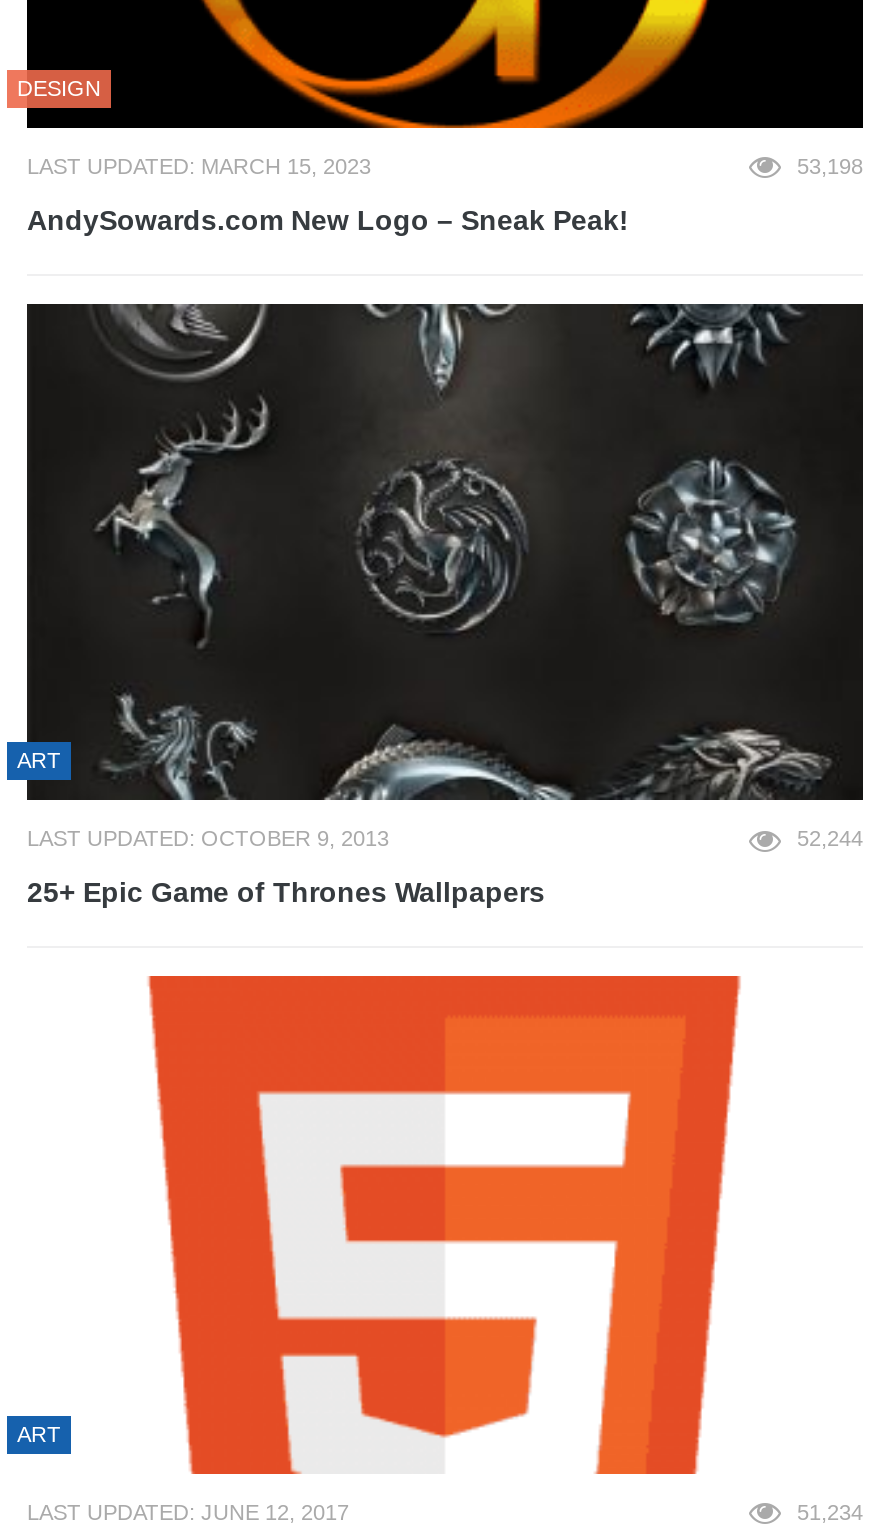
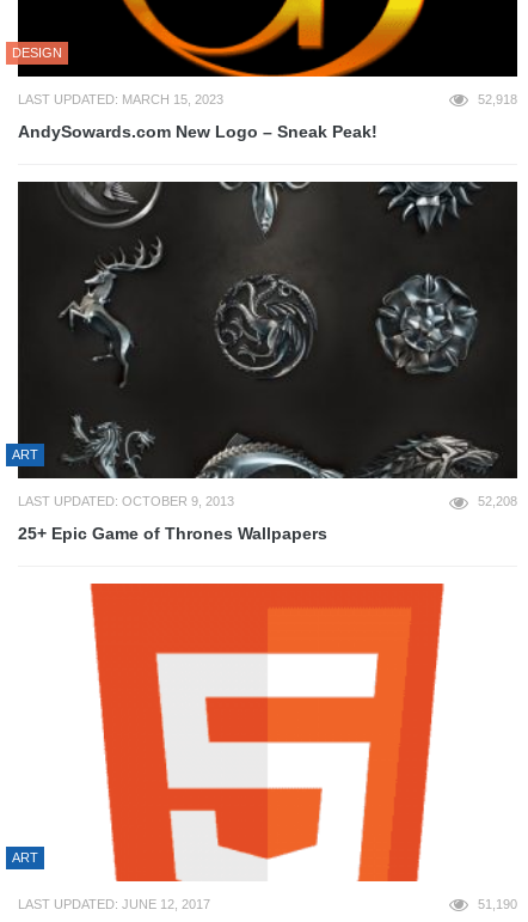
- 53,198
+ 52,918

- 52,244
+ 52,208

- 51,234
+ 51,190
